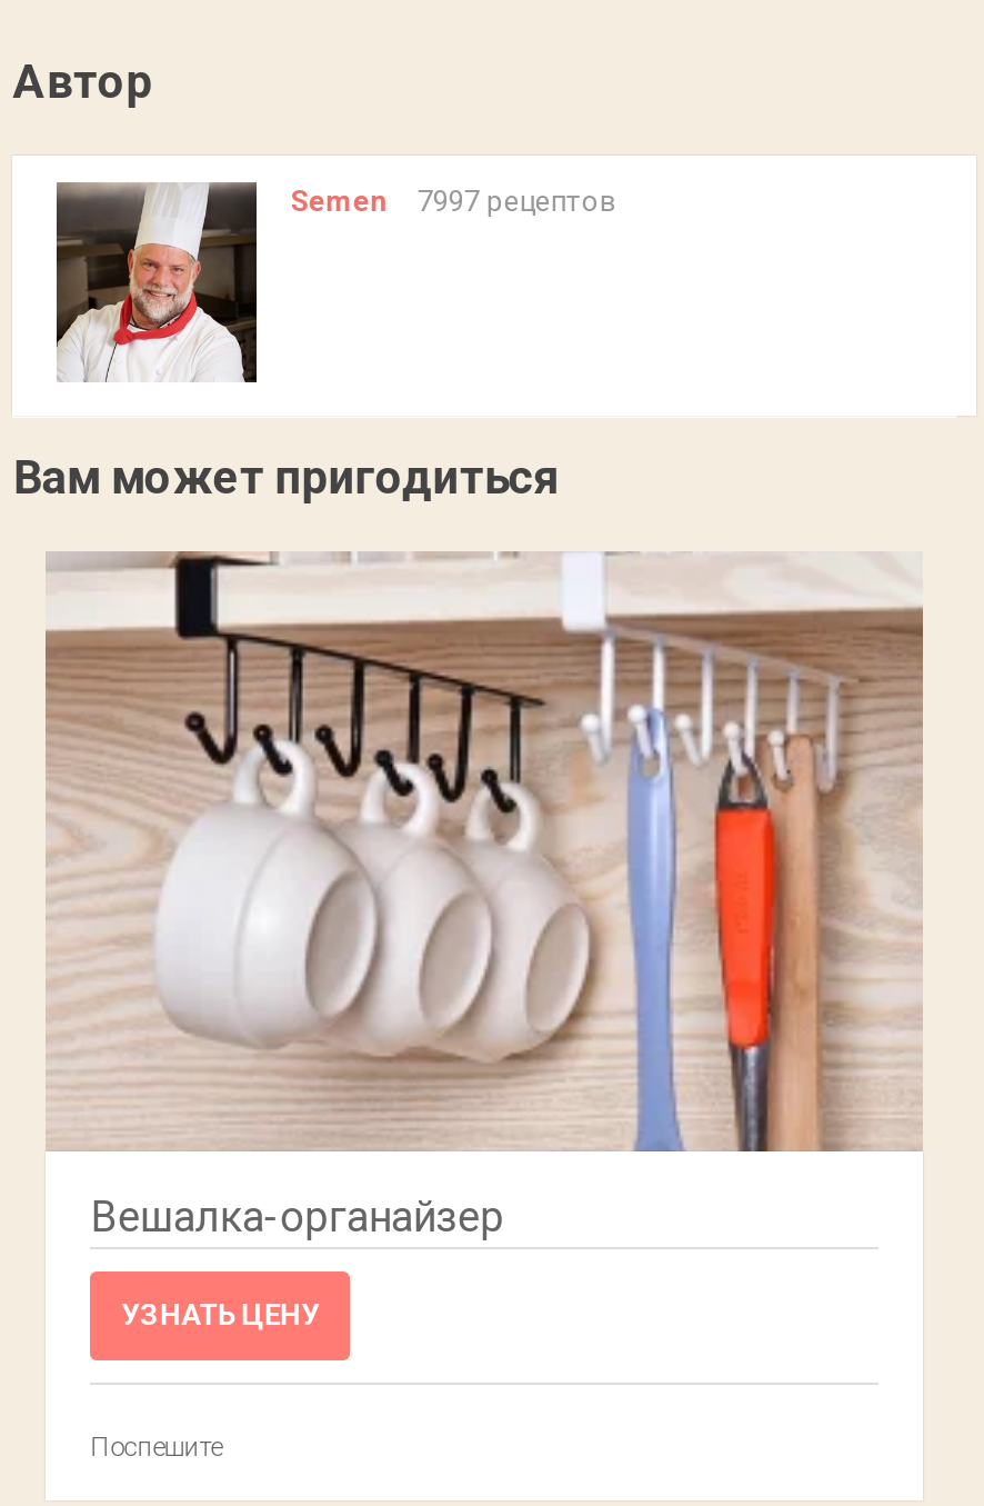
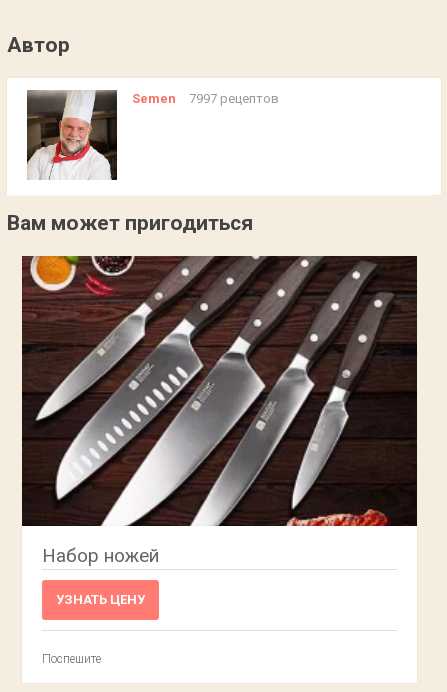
- [image]
- Вешалка-органайзер
+ [image]
+ Набор ножей
